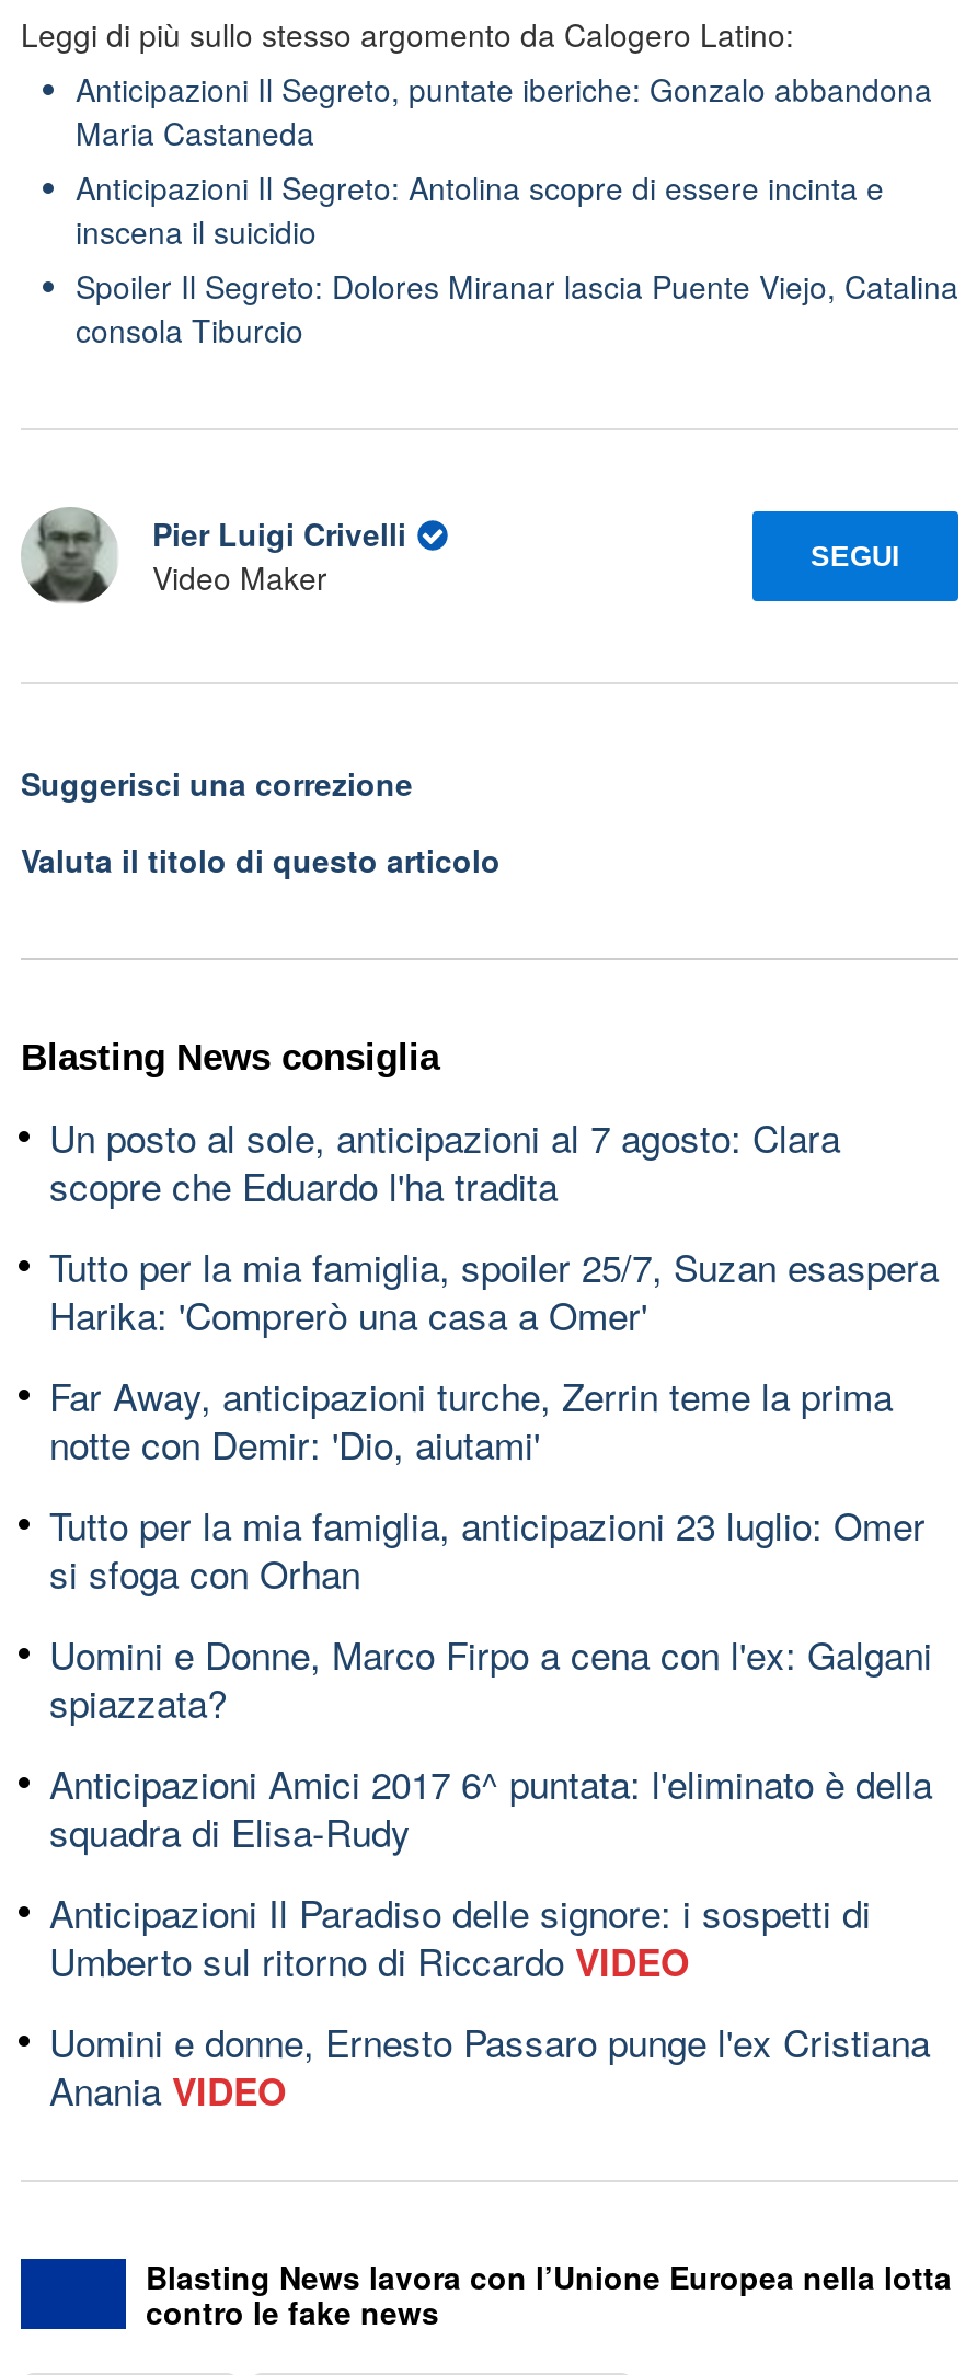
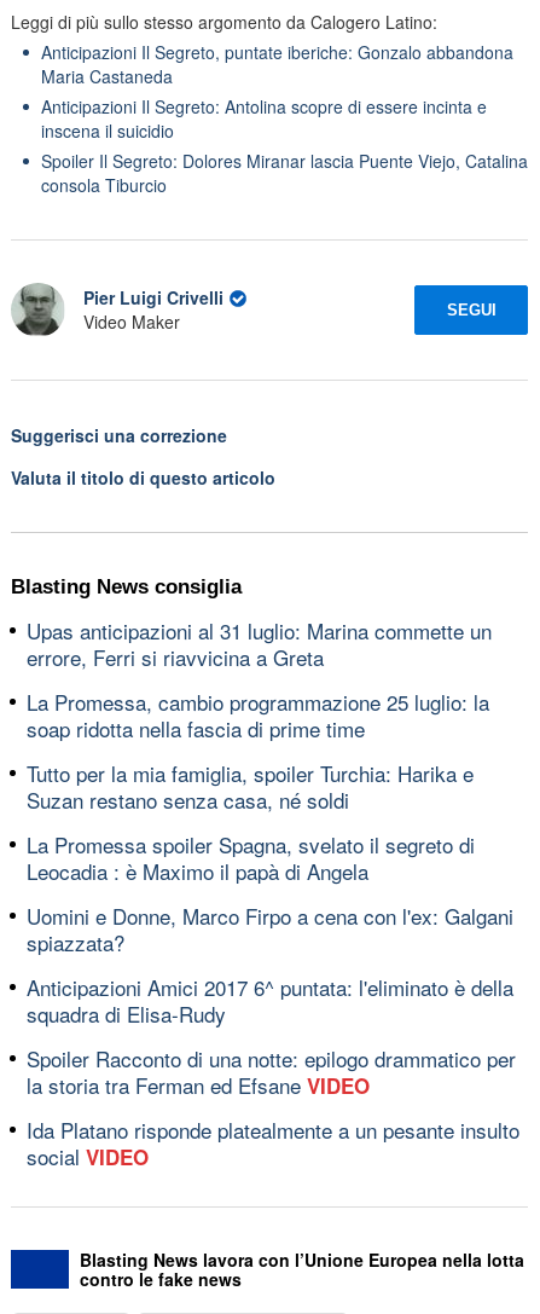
- Un posto al sole, anticipazioni al 7 agosto: Clara
- scopre che Eduardo l'ha tradita
+ Upas anticipazioni al 31 luglio: Marina commette un
+ errore, Ferri si riavvicina a Greta

- Tutto per la mia famiglia, spoiler 25/7, Suzan esaspera
- Harika: 'Comprerò una casa a Omer'
+ La Promessa, cambio programmazione 25 luglio: la
+ soap ridotta nella fascia di prime time

- Far Away, anticipazioni turche, Zerrin teme la prima
- notte con Demir: 'Dio, aiutami'
+ Tutto per la mia famiglia, spoiler Turchia: Harika e
+ Suzan restano senza casa, né soldi

- Tutto per la mia famiglia, anticipazioni 23 luglio: Omer
- si sfoga con Orhan
+ La Promessa spoiler Spagna, svelato il segreto di
+ Leocadia : è Maximo il papà di Angela

- Anticipazioni Il Paradiso delle signore: i sospetti di
- Umberto sul ritorno di RiccardoVIDEO
+ Spoiler Racconto di una notte: epilogo drammatico per
+ la storia tra Ferman ed EfsaneVIDEO

- Uomini e donne, Ernesto Passaro punge l'ex Cristiana
- Anania VIDEO
+ Ida Platano risponde platealmente a un pesante insulto
+ social VIDEO
